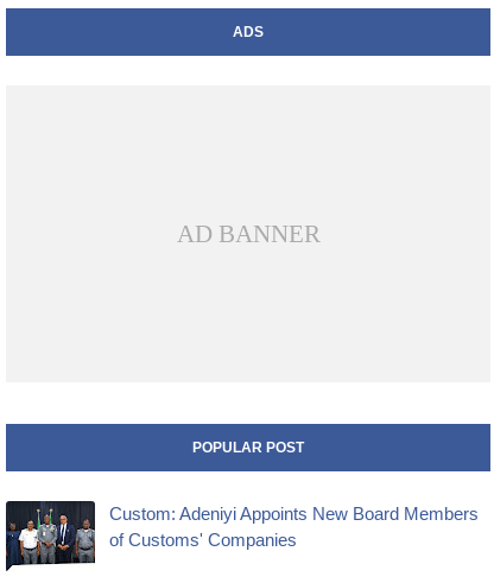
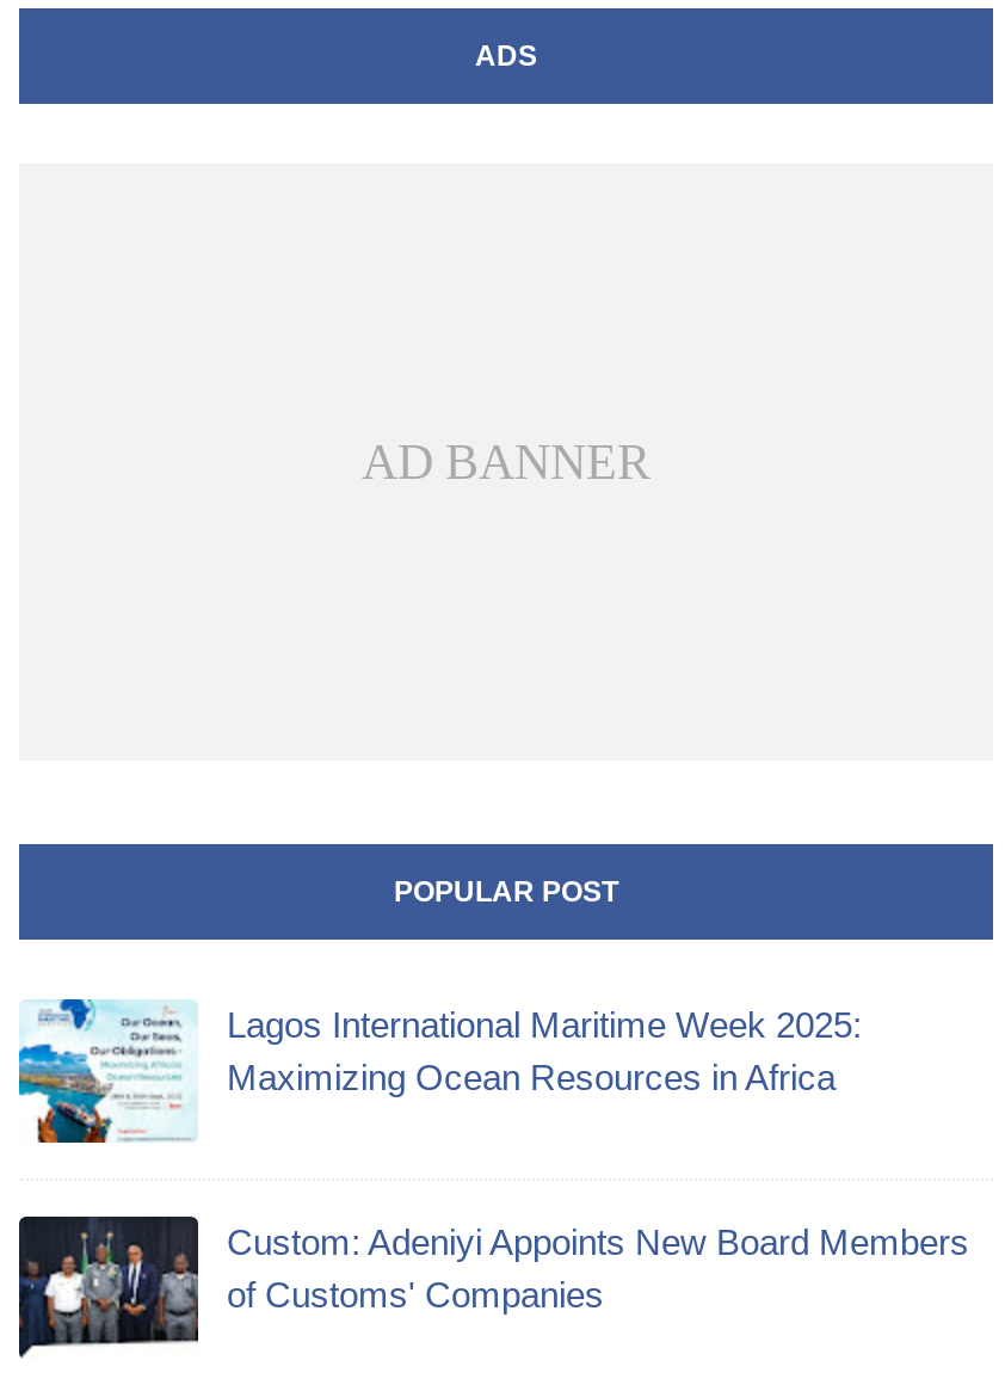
+ [image]
+ Lagos International Maritime Week 2025:
+ Maximizing Ocean Resources in Africa
